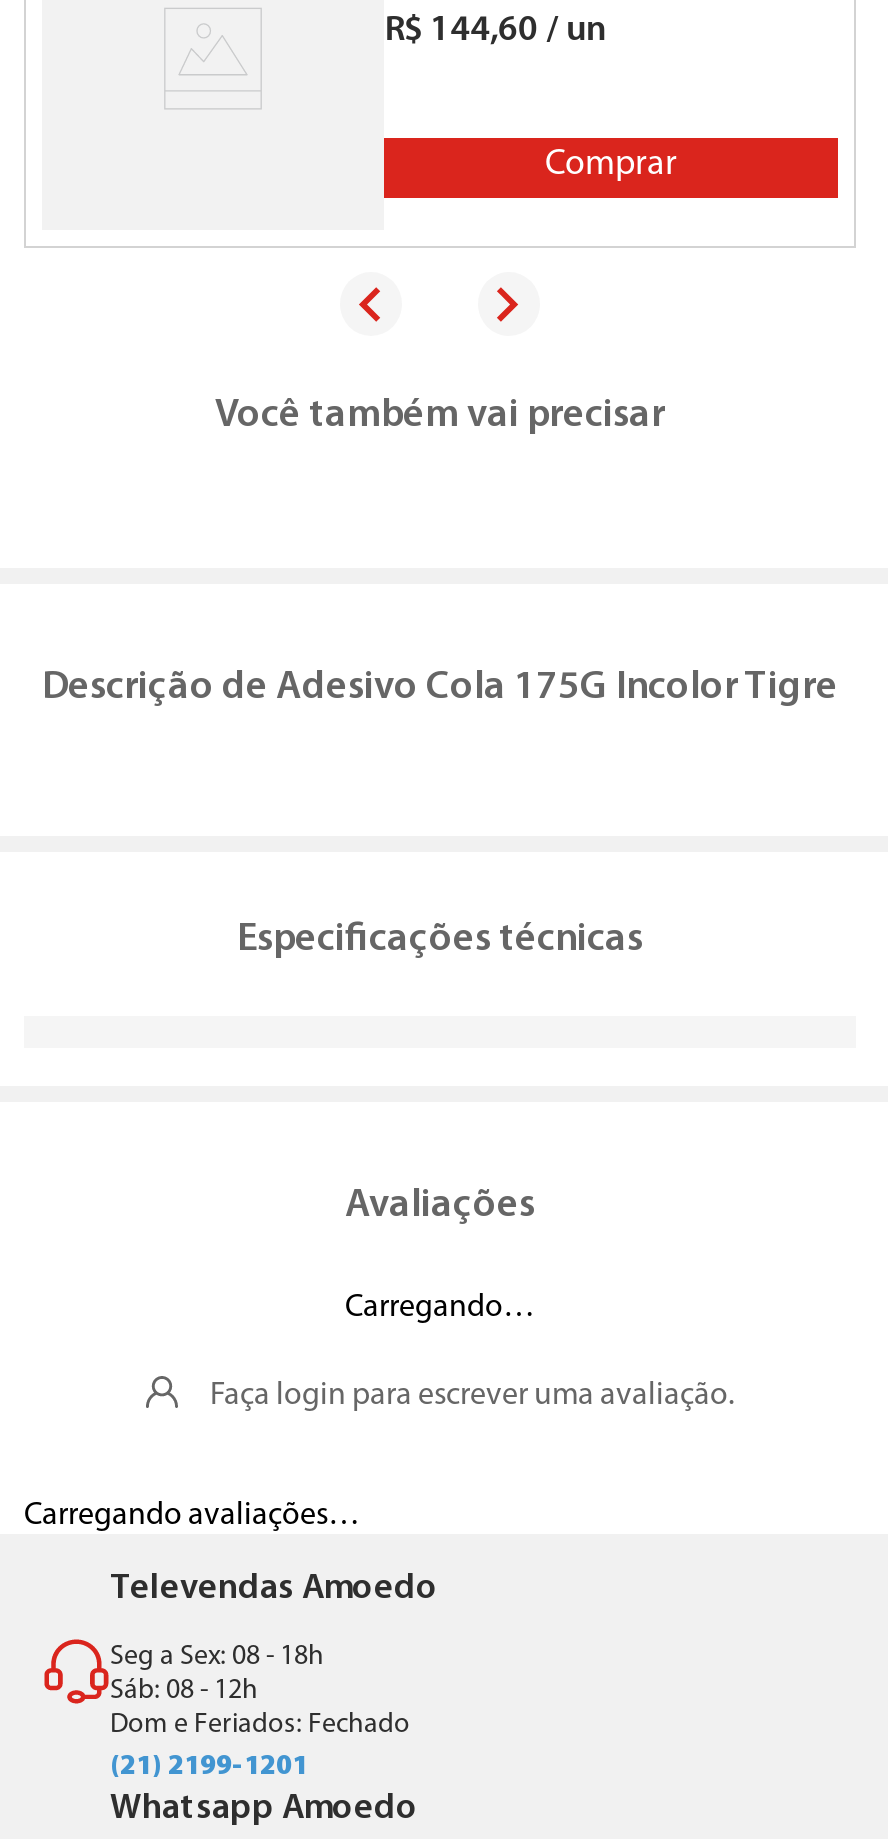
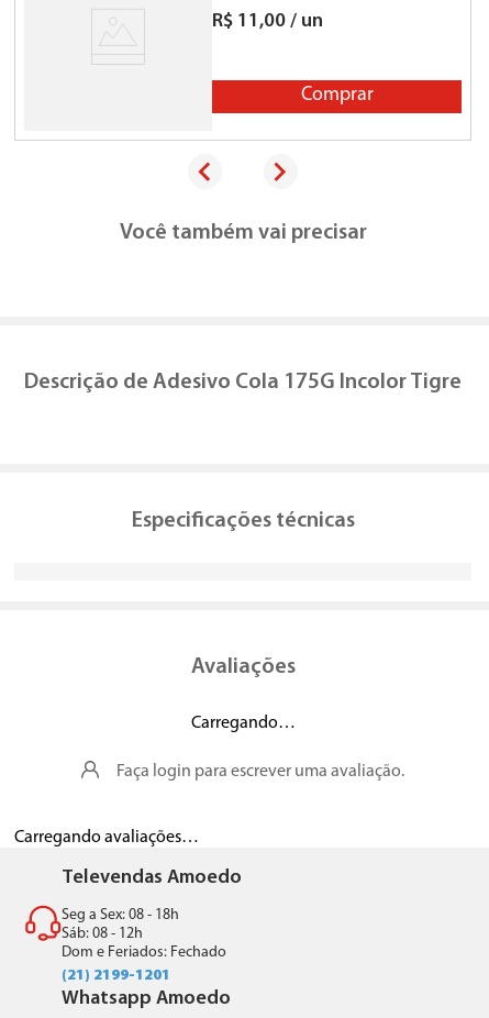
- R$ 144,60 / un
+ R$ 11,00 / un
